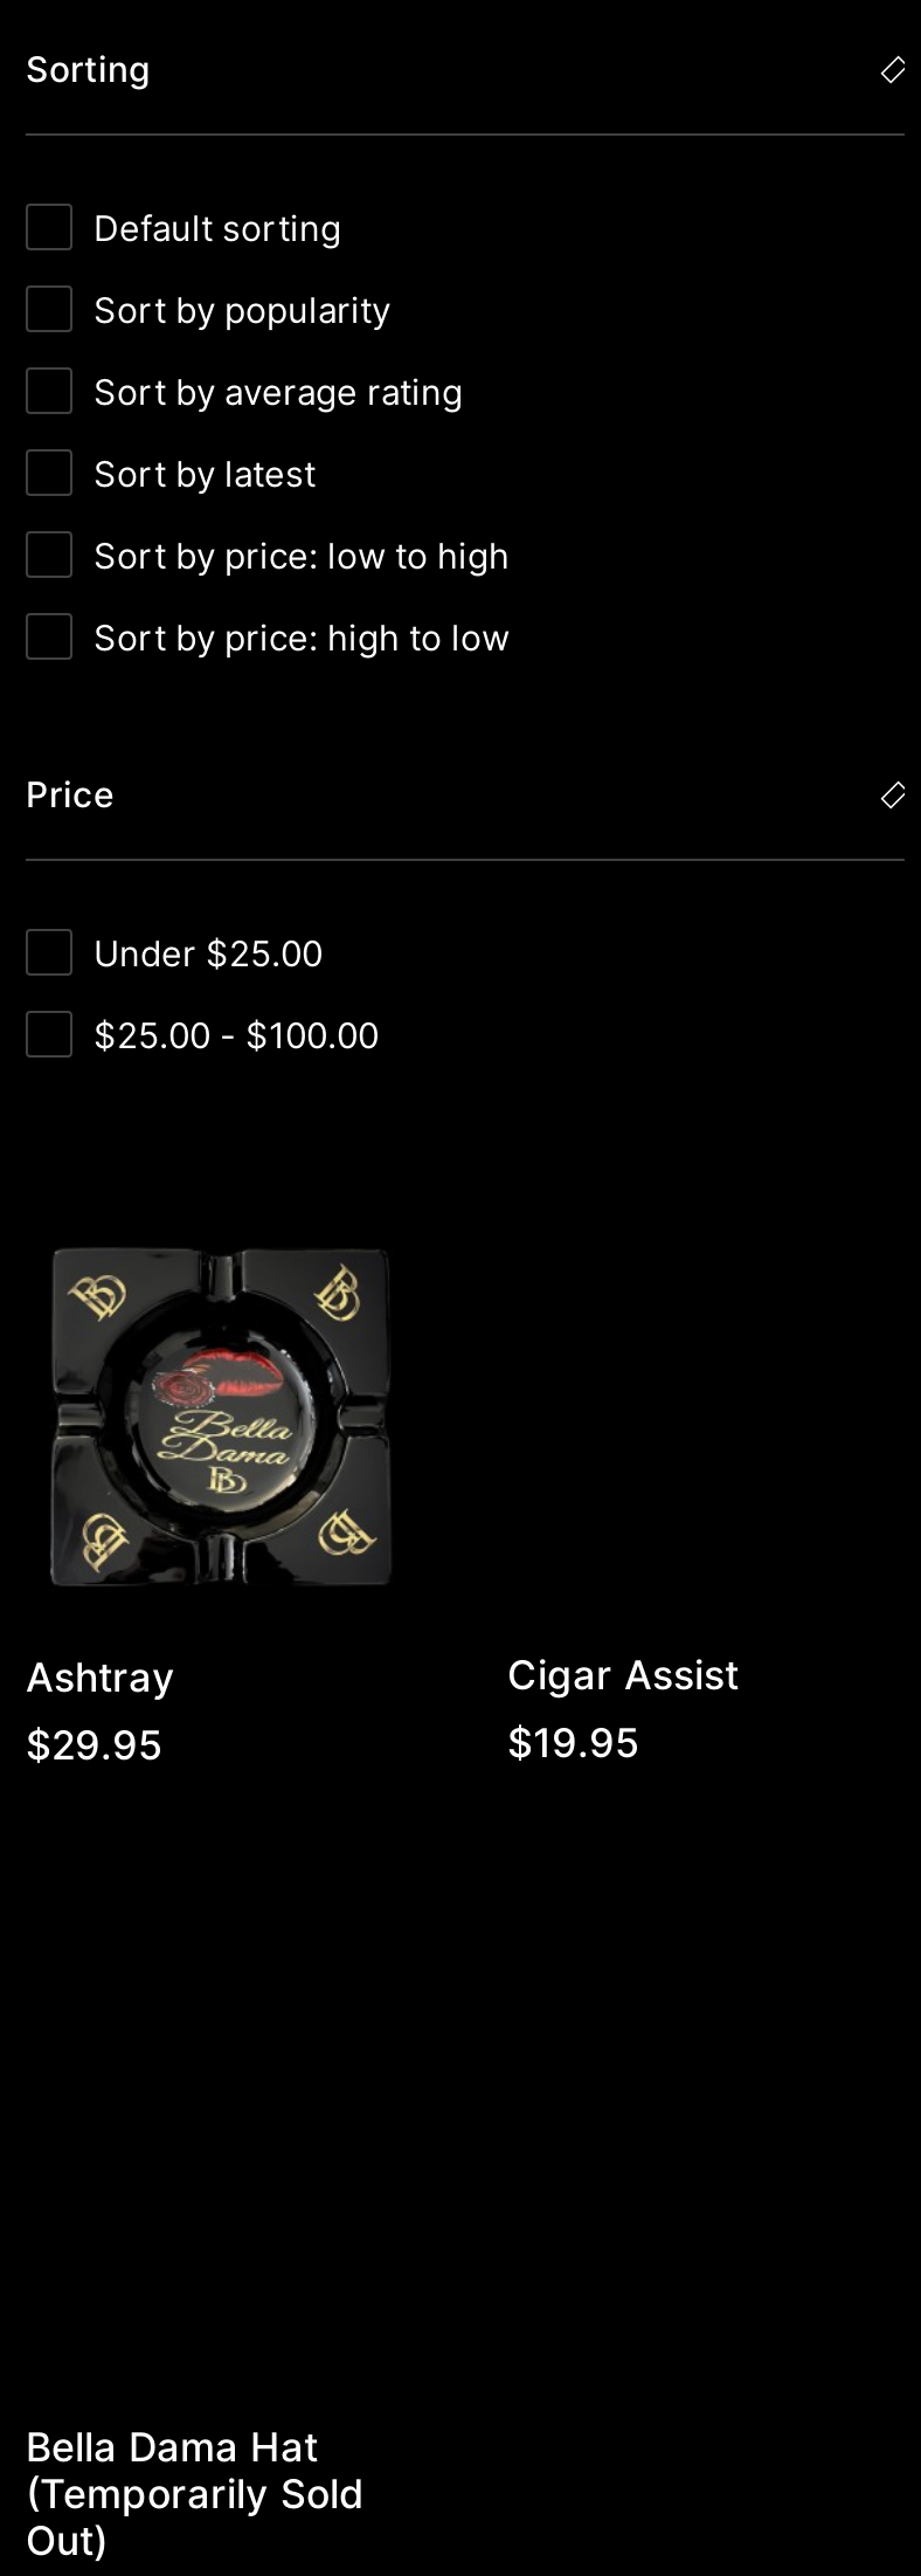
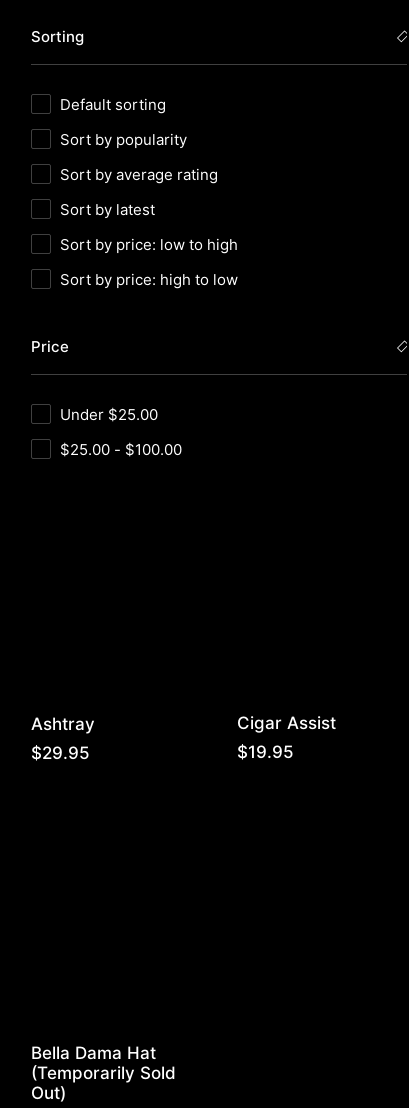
- [image]
